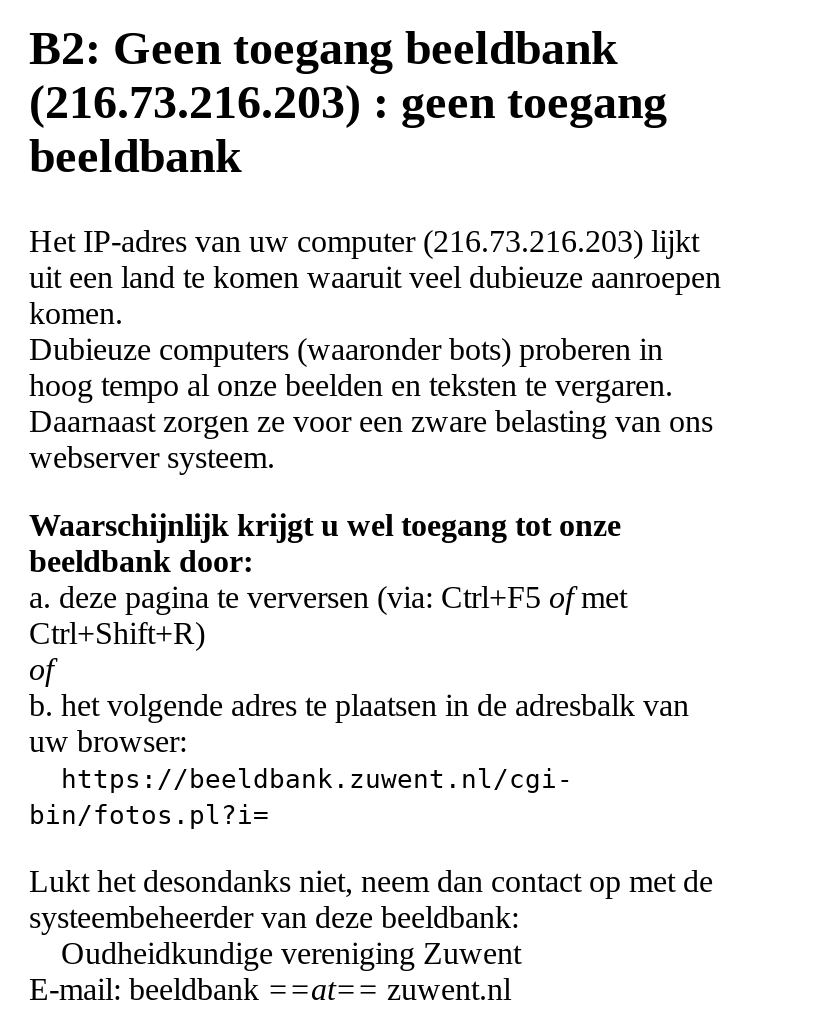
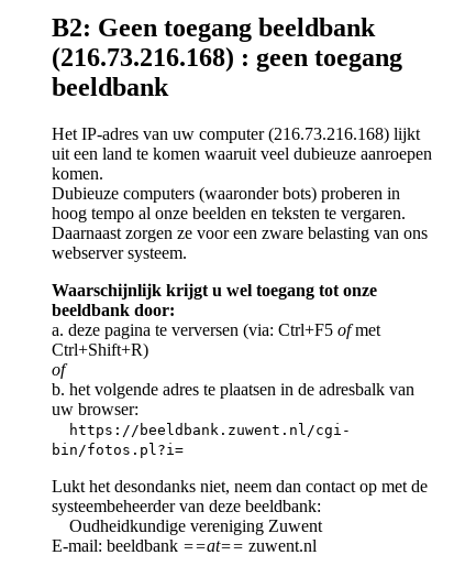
- (216.73.216.203) : geen toegang
+ (216.73.216.168) : geen toegang

- Het IP-adres van uw computer (216.73.216.203) lijkt
+ Het IP-adres van uw computer (216.73.216.168) lijkt
